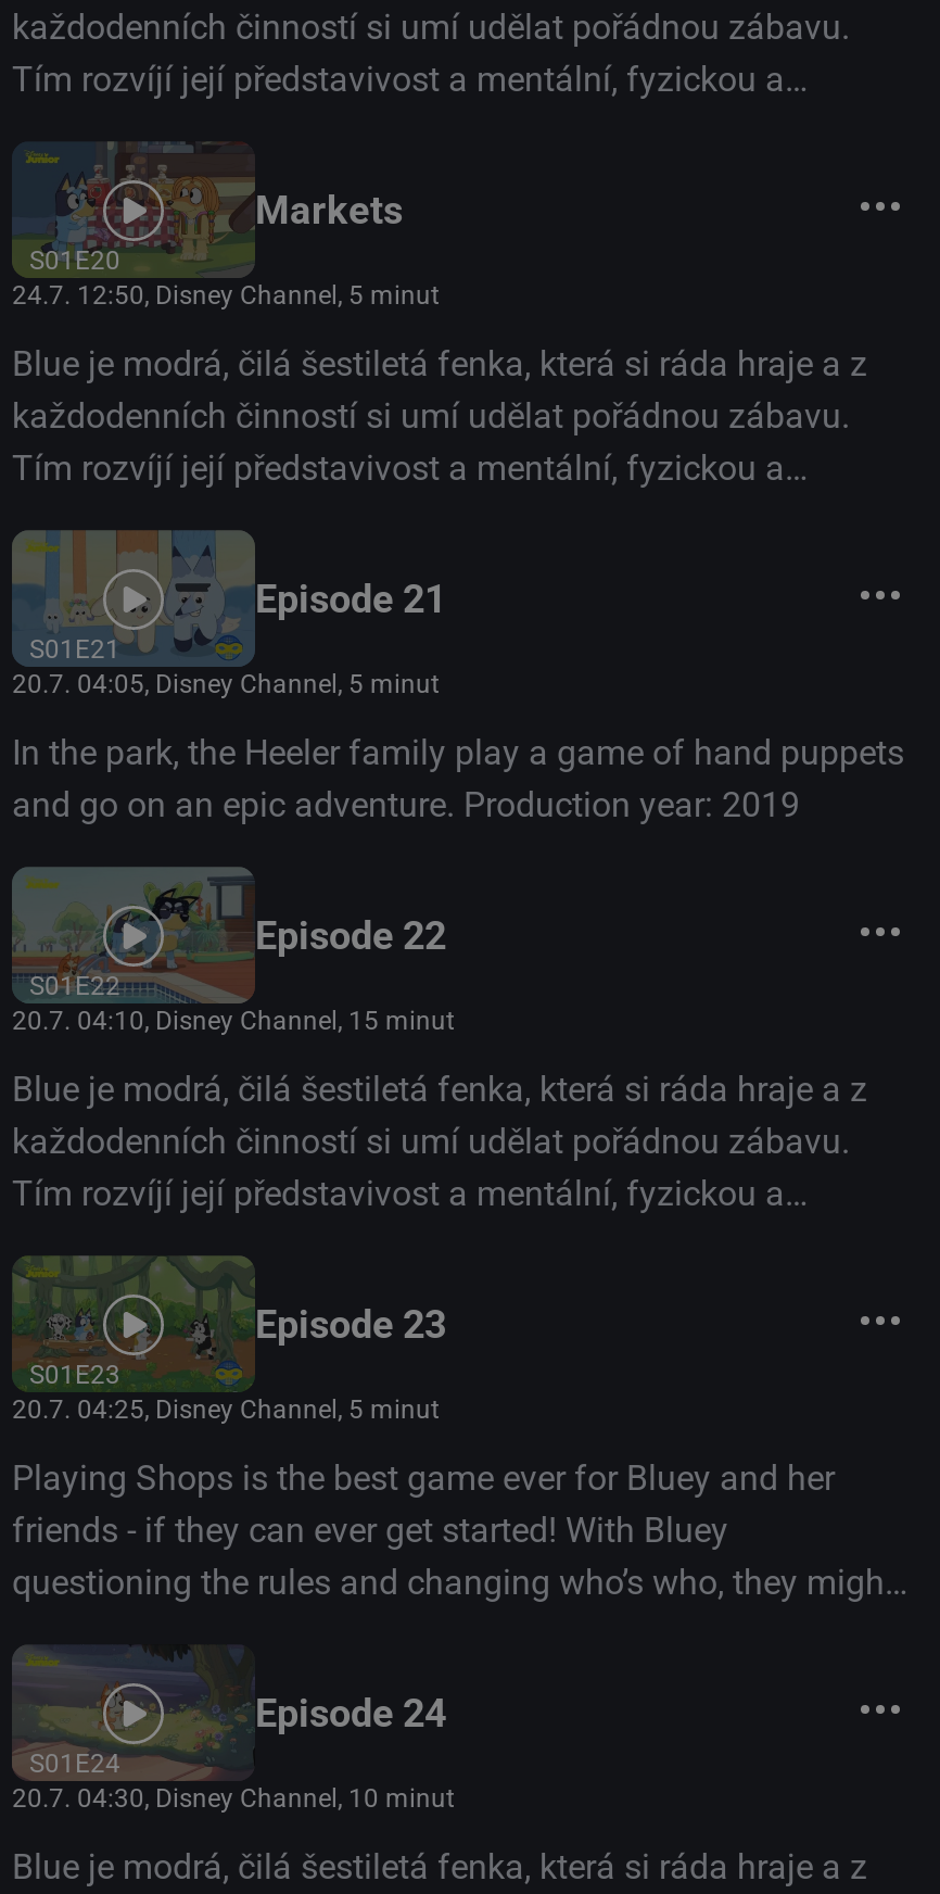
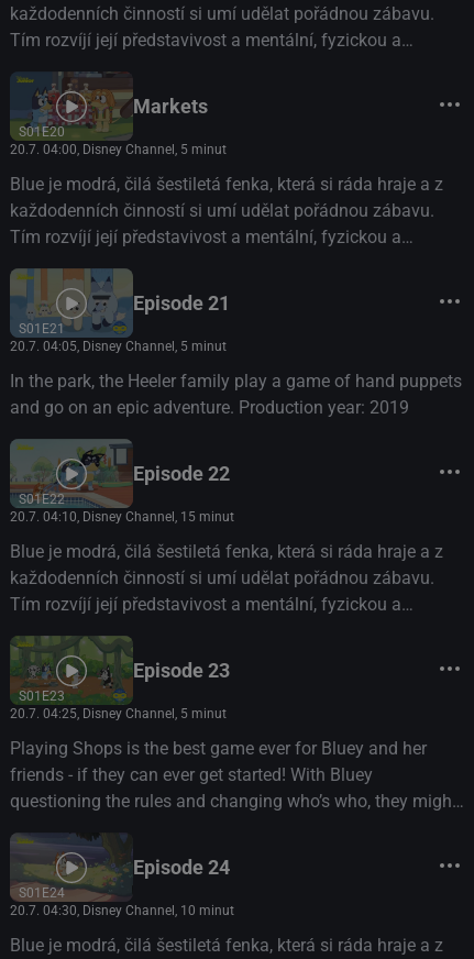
- 24.7. 12:50, Disney Channel, 5 minut
+ 20.7. 04:00, Disney Channel, 5 minut
